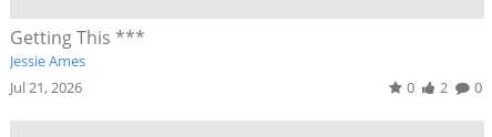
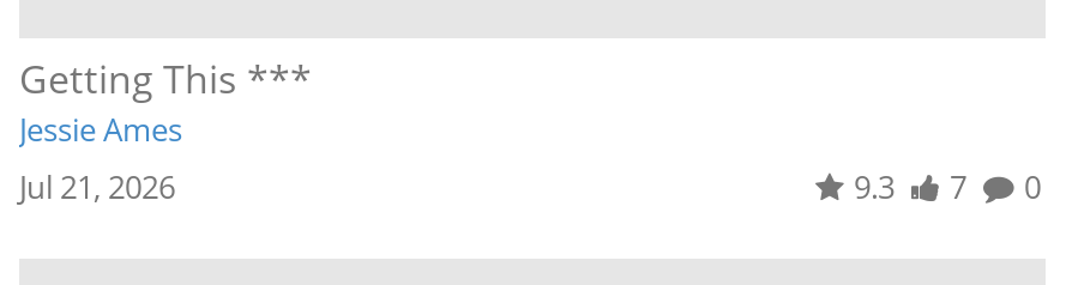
- 0
+ 9.3

- 2
+ 7
